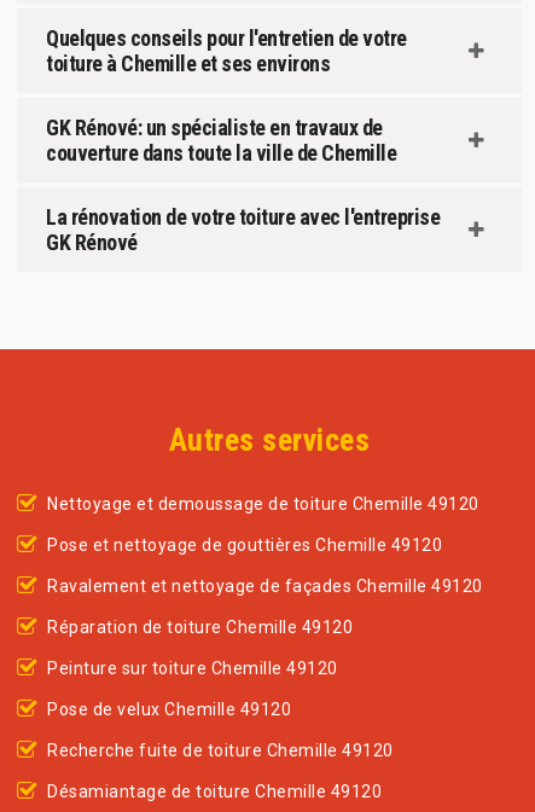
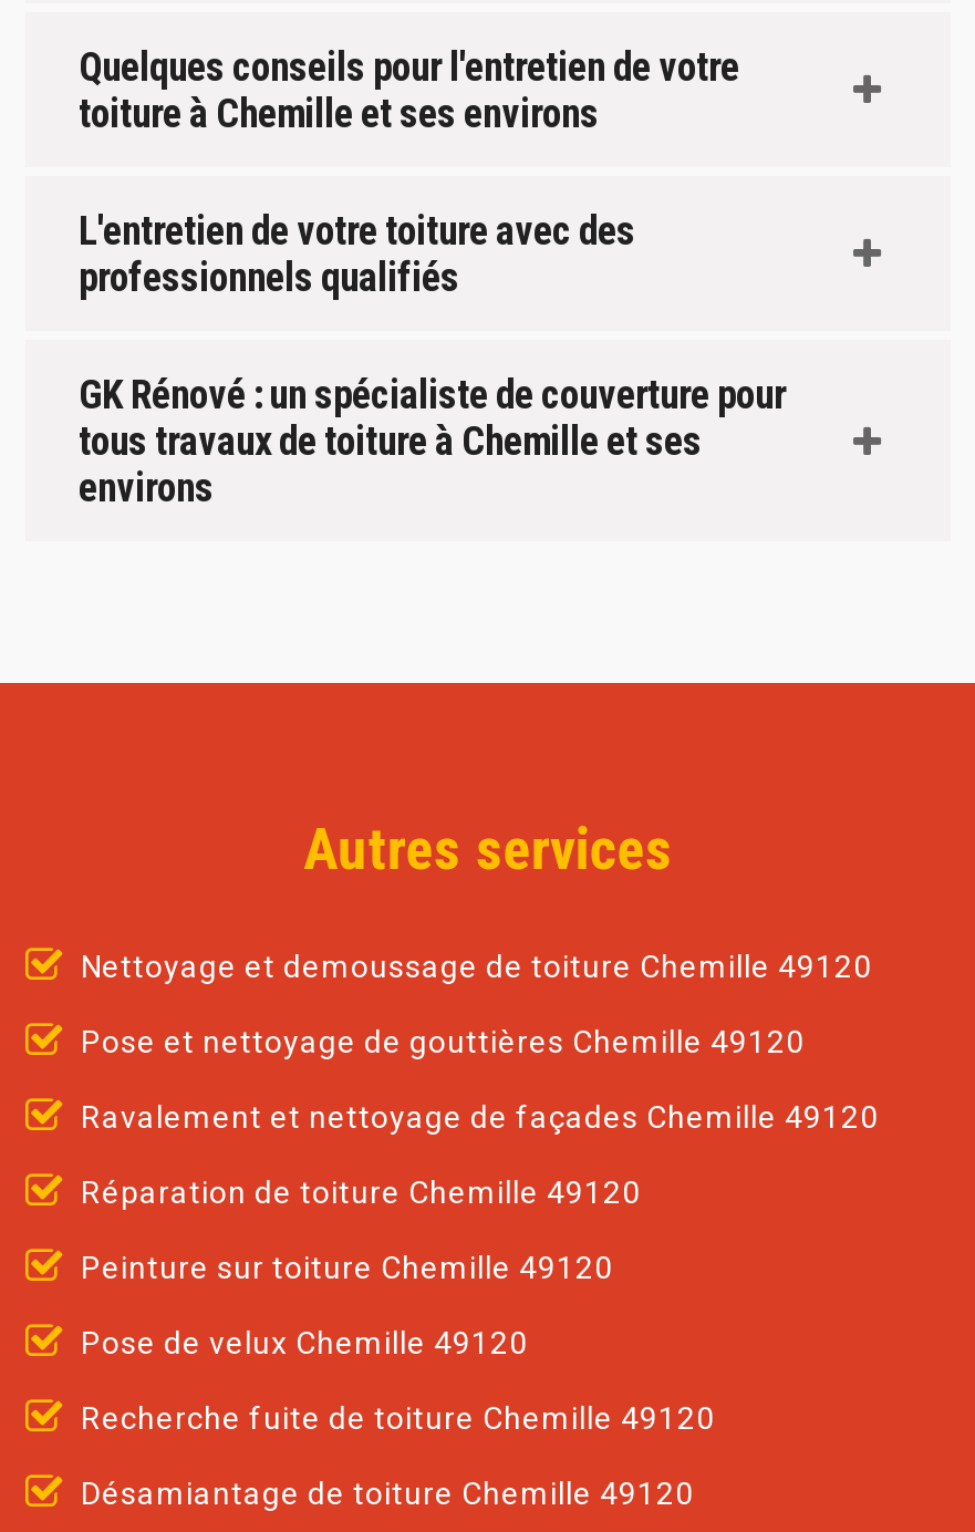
- GK Rénové: un spécialiste en travaux de
- couverture dans toute la ville de Chemille
+ L'entretien de votre toiture avec des
+ professionnels qualifiés

- La rénovation de votre toiture avec l'entreprise
- GK Rénové
+ GK Rénové : un spécialiste de couverture pour
+ tous travaux de toiture à Chemille et ses
+ environs
